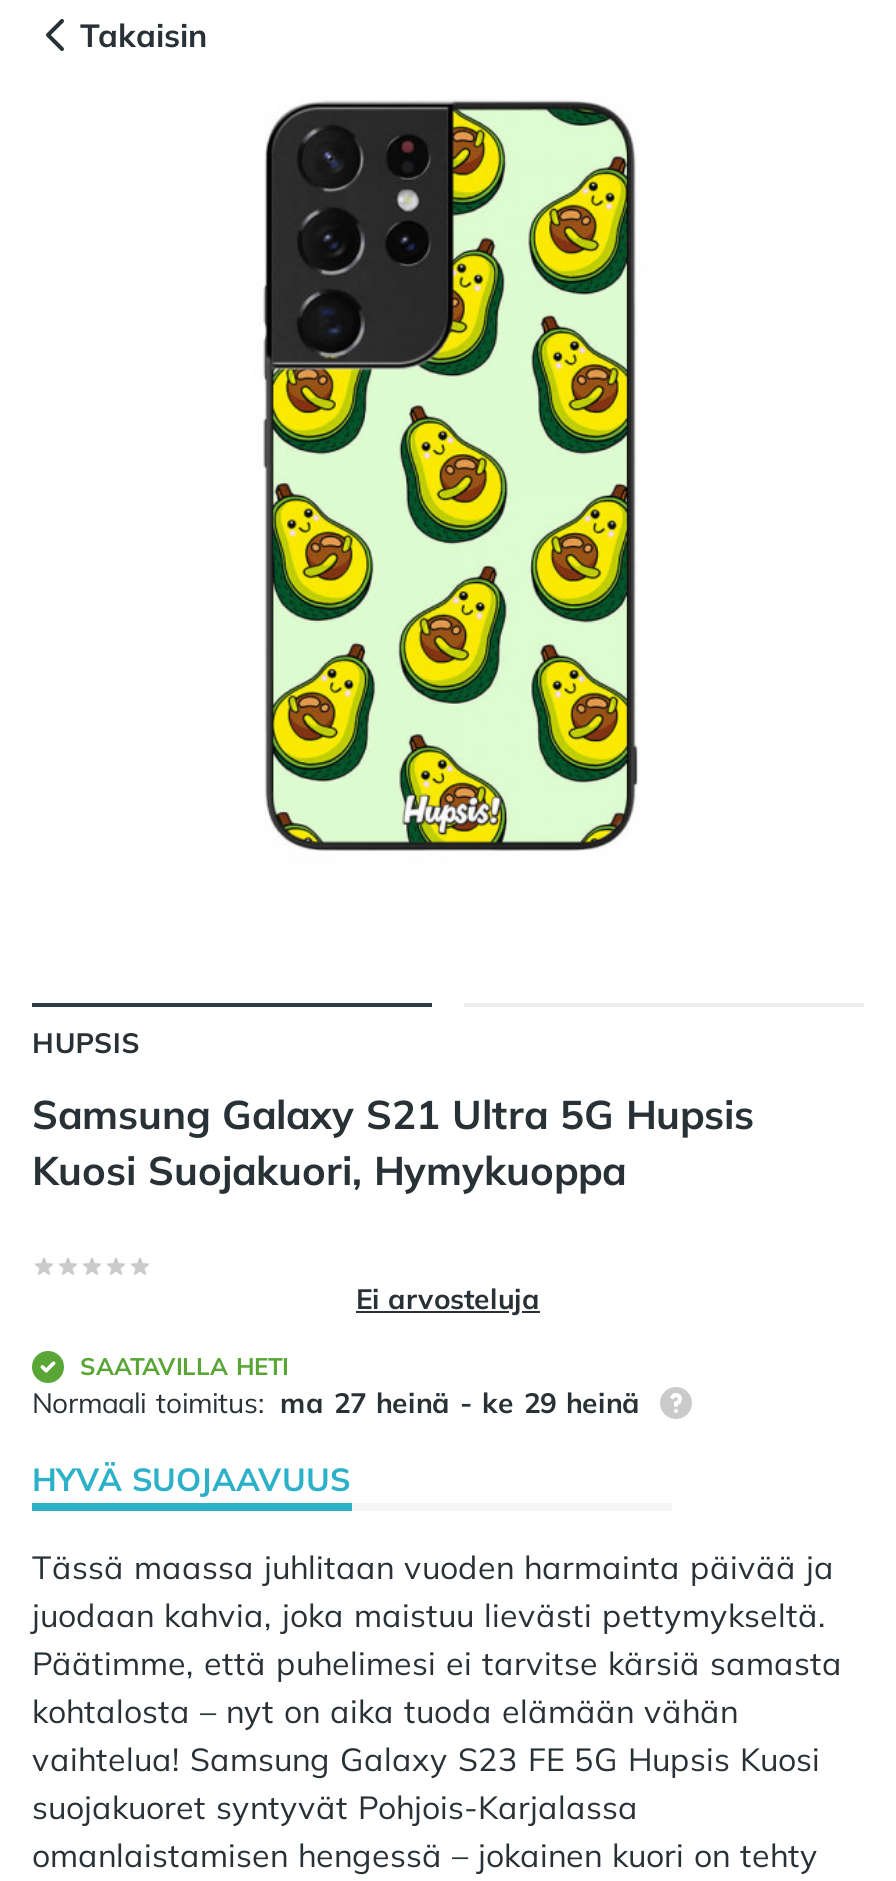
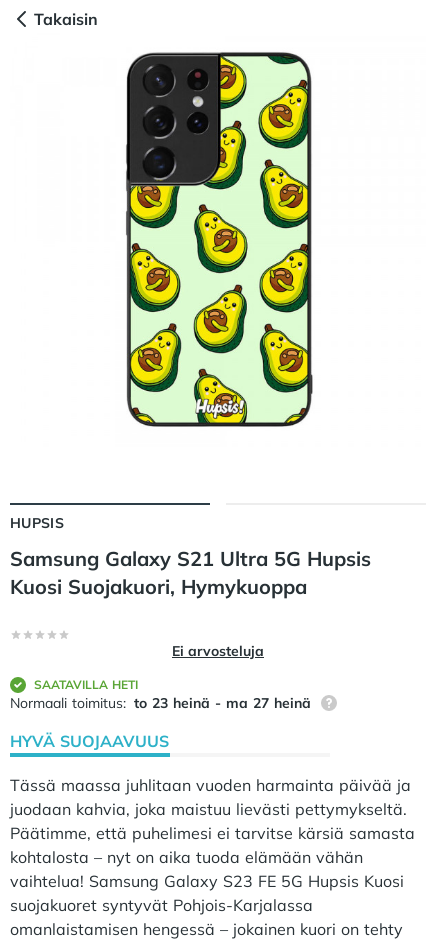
- Normaali toimitus: ma 27 heinä - ke 29 heinä
+ Normaali toimitus: to 23 heinä - ma 27 heinä
